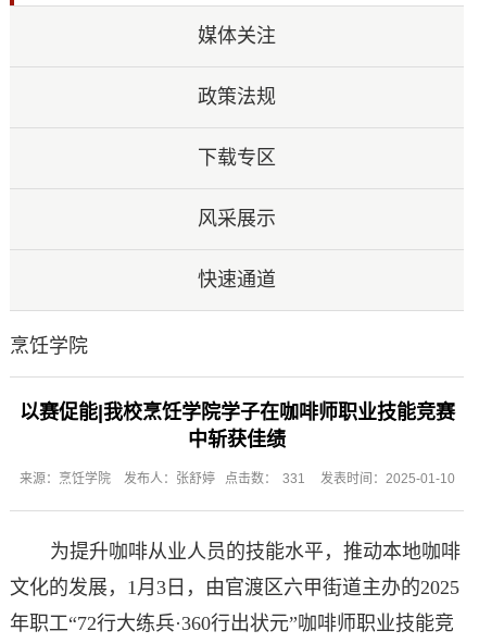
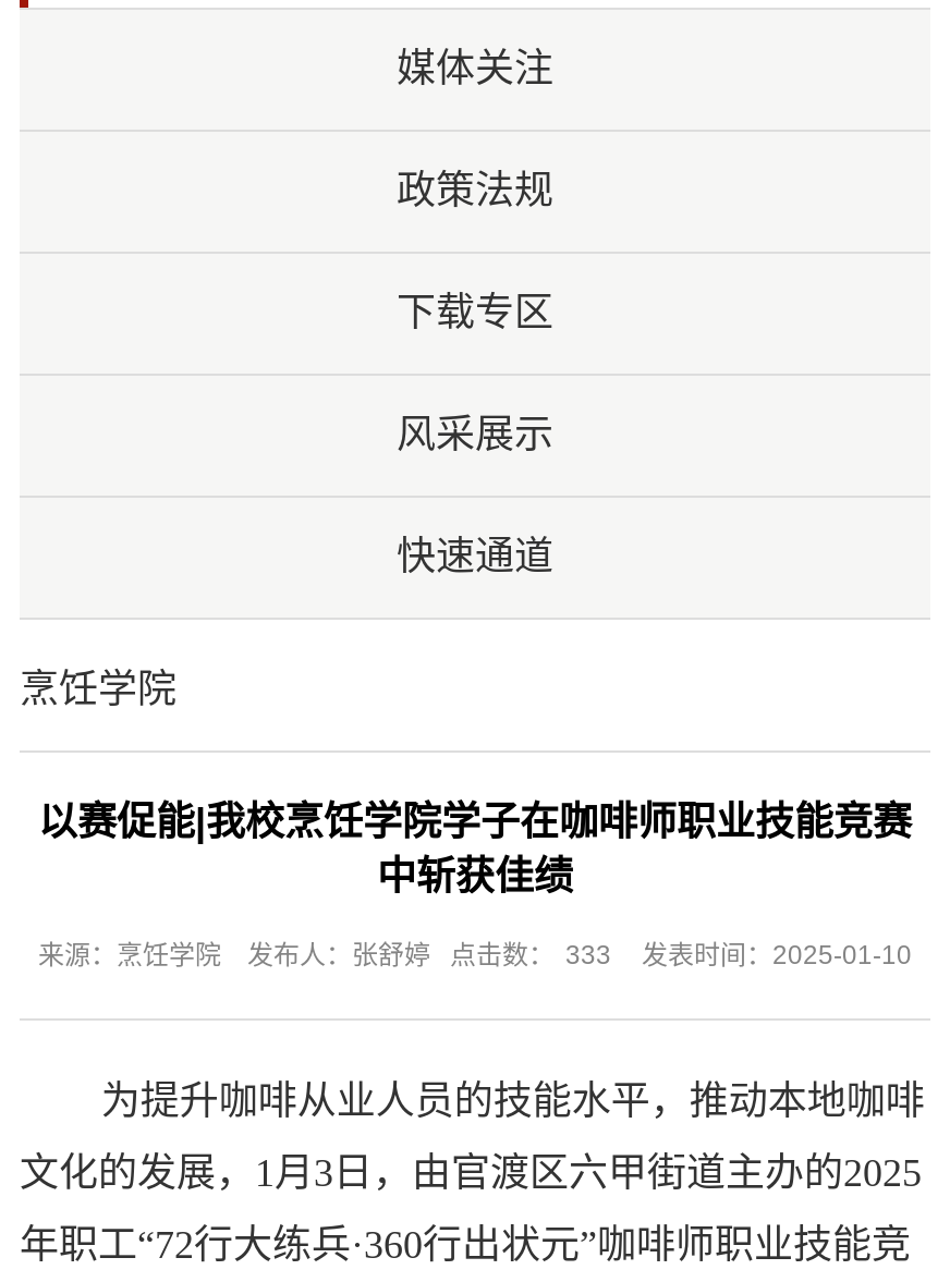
- 来源：烹饪学院 发布人：张舒婷 点击数： 331 发表时间：2025-01-10
+ 来源：烹饪学院 发布人：张舒婷 点击数： 333 发表时间：2025-01-10
